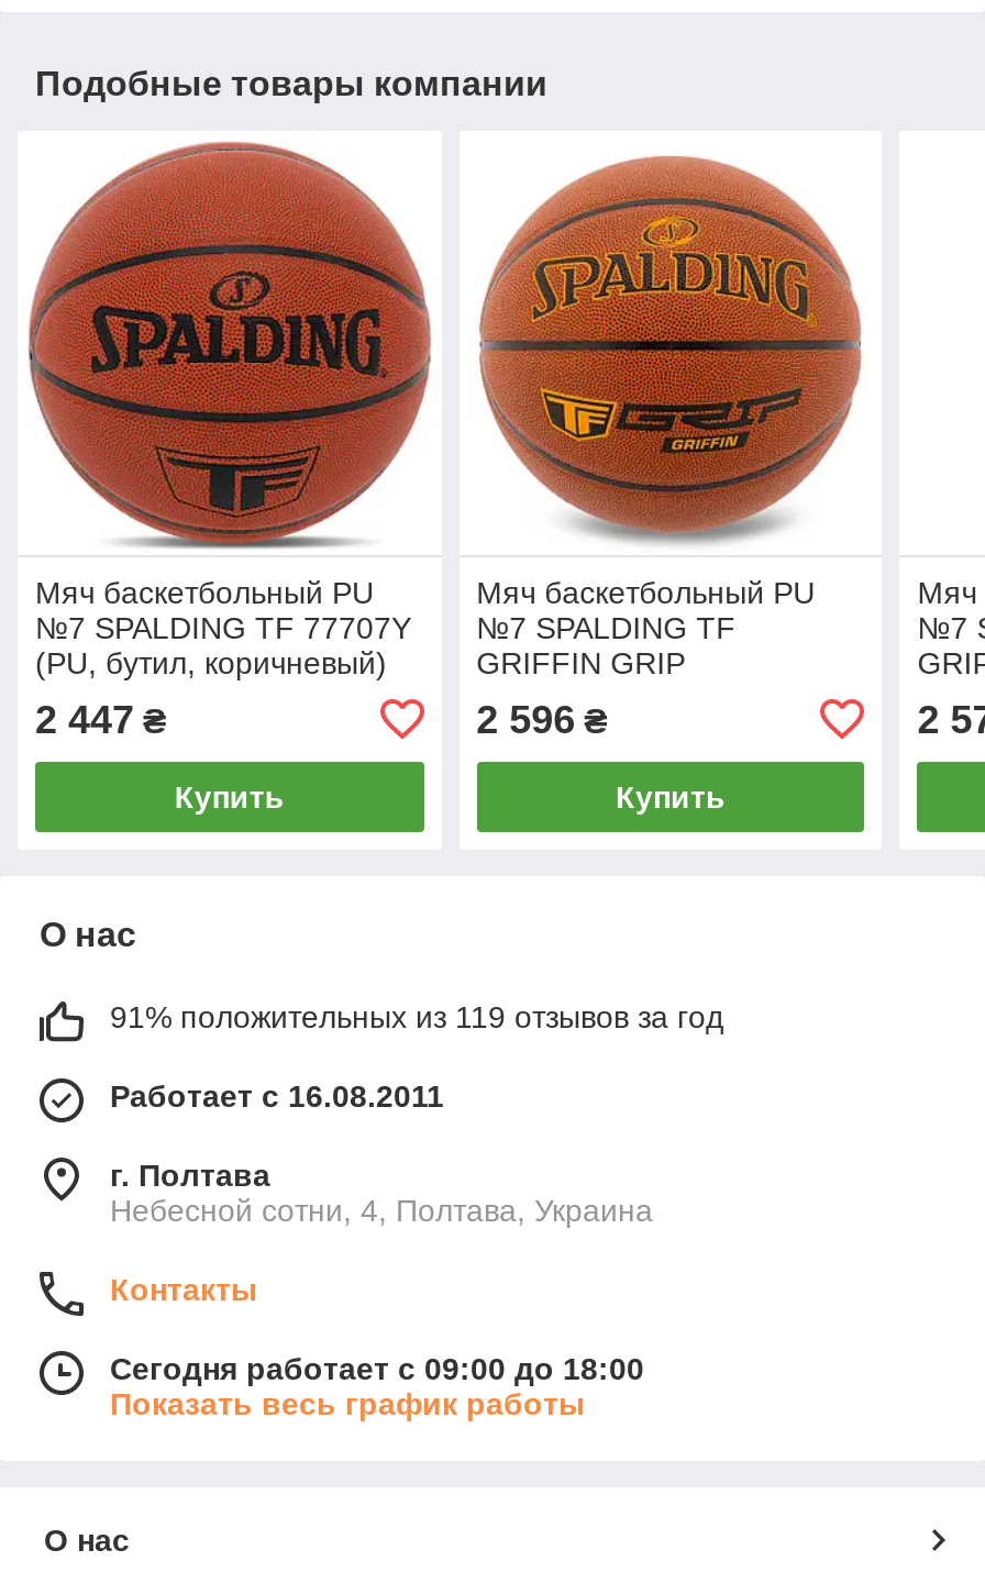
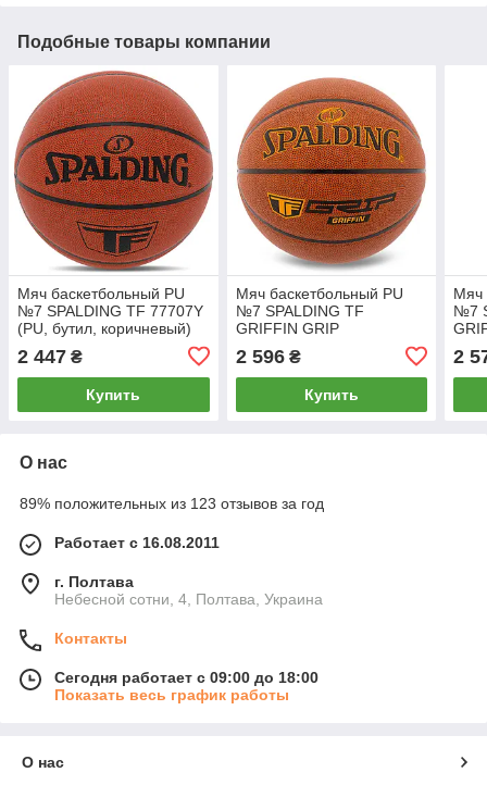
- 91% положительных из 119 отзывов за год
+ 89% положительных из 123 отзывов за год
